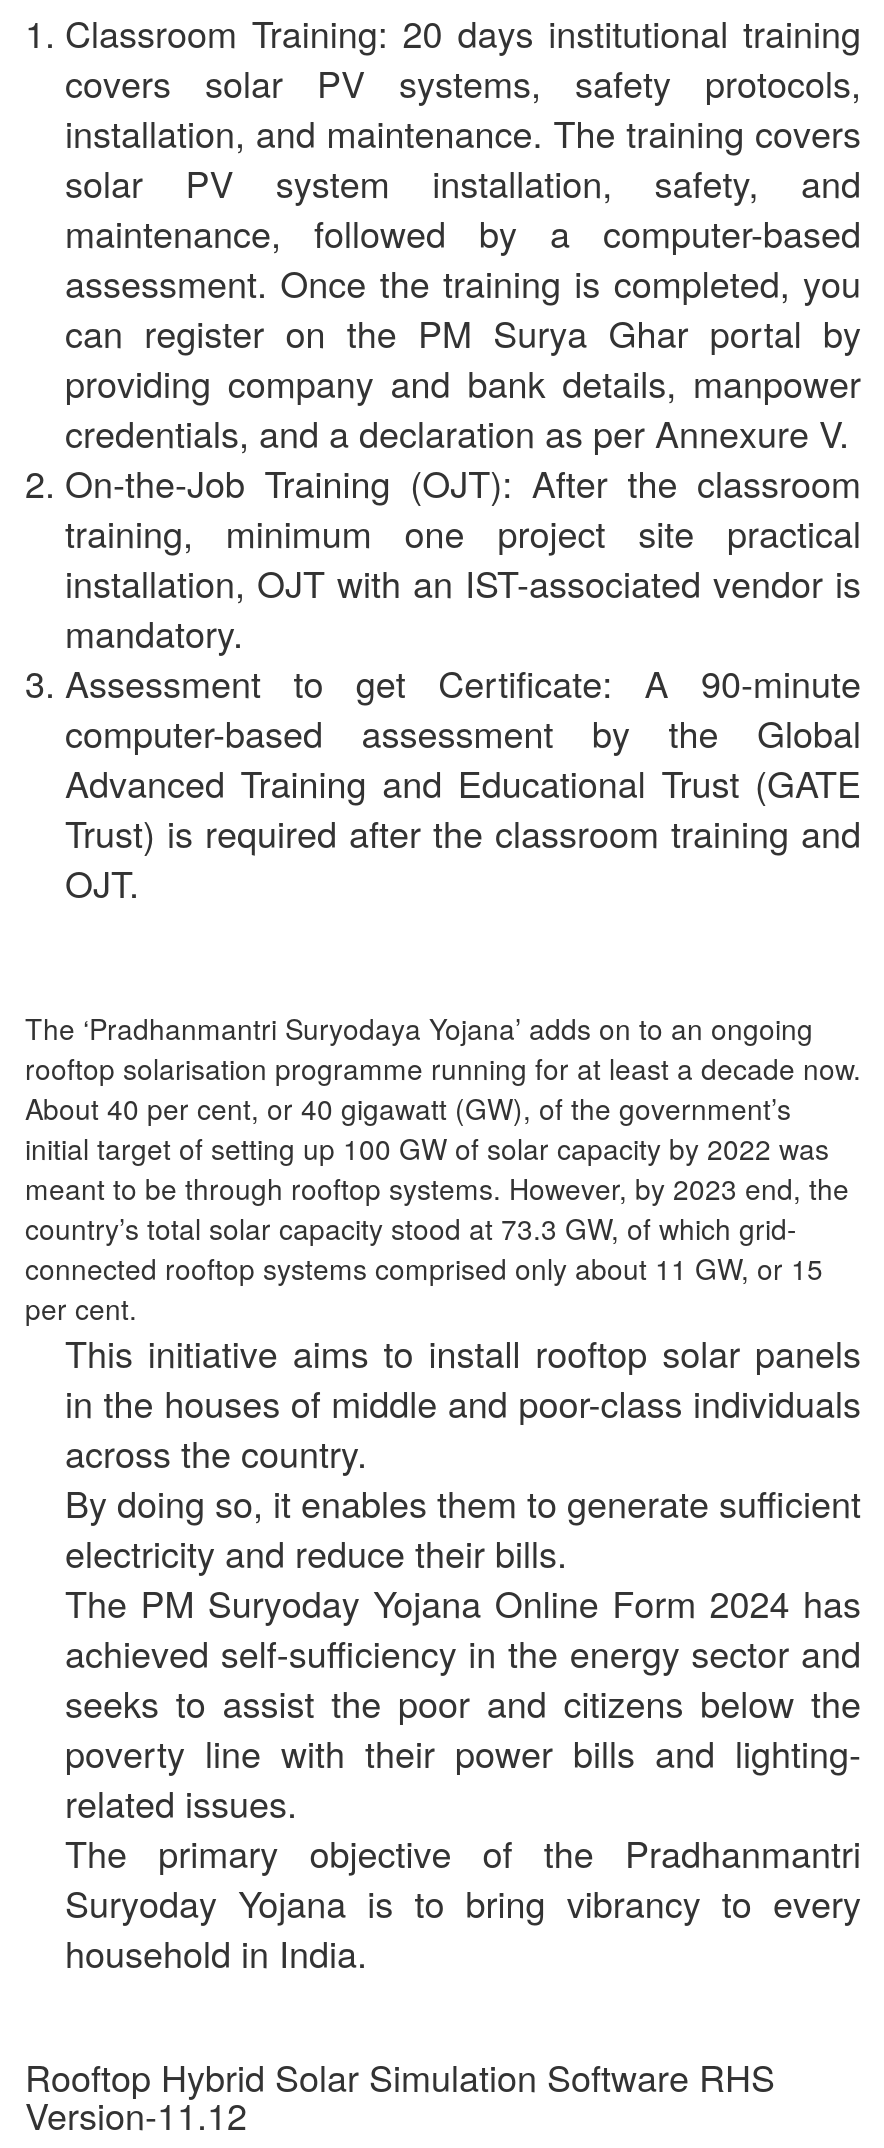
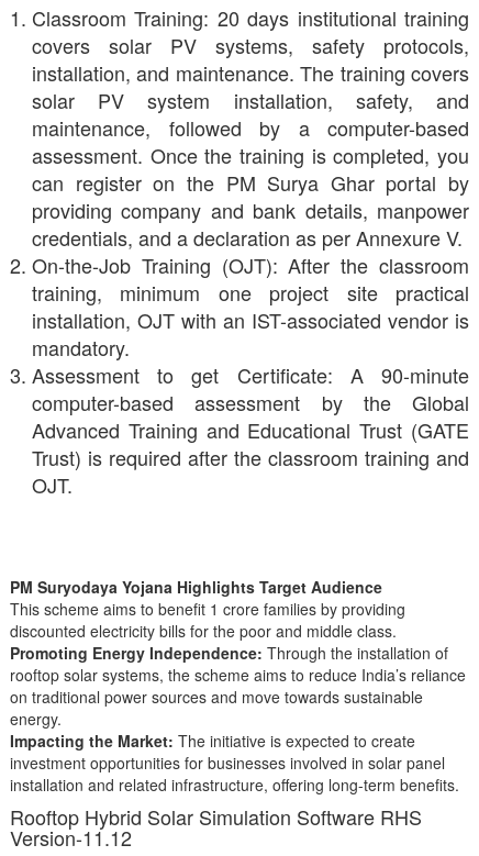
- The ‘Pradhanmantri Suryodaya Yojana’ adds on to an ongoing
- rooftop solarisation programme running for at least a decade now.
- About 40 per cent, or 40 gigawatt (GW), of the government’s
- initial target of setting up 100 GW of solar capacity by 2022 was
- meant to be through rooftop systems. However, by 2023 end, the
- country’s total solar capacity stood at 73.3 GW, of which grid-
- connected rooftop systems comprised only about 11 GW, or 15
- per cent.
- This initiative aims to install rooftop solar panels
- in the houses of middle and poor-class individuals
- across the country.
- By doing so, it enables them to generate sufficient
- electricity and reduce their bills.
- The PM Suryoday Yojana Online Form 2024 has
- achieved self-sufficiency in the energy sector and
- seeks to assist the poor and citizens below the
- poverty line with their power bills and lighting-
- related issues.
- The primary objective of the Pradhanmantri
- Suryoday Yojana is to bring vibrancy to every
- household in India.
+ PM Suryodaya Yojana Highlights Target Audience
+ This scheme aims to benefit 1 crore families by providing
+ discounted electricity bills for the poor and middle class.
+ Promoting Energy Independence: Through the installation of
+ rooftop solar systems, the scheme aims to reduce India’s reliance
+ on traditional power sources and move towards sustainable
+ energy.
+ Impacting the Market: The initiative is expected to create
+ investment opportunities for businesses involved in solar panel
+ installation and related infrastructure, offering long-term benefits.
